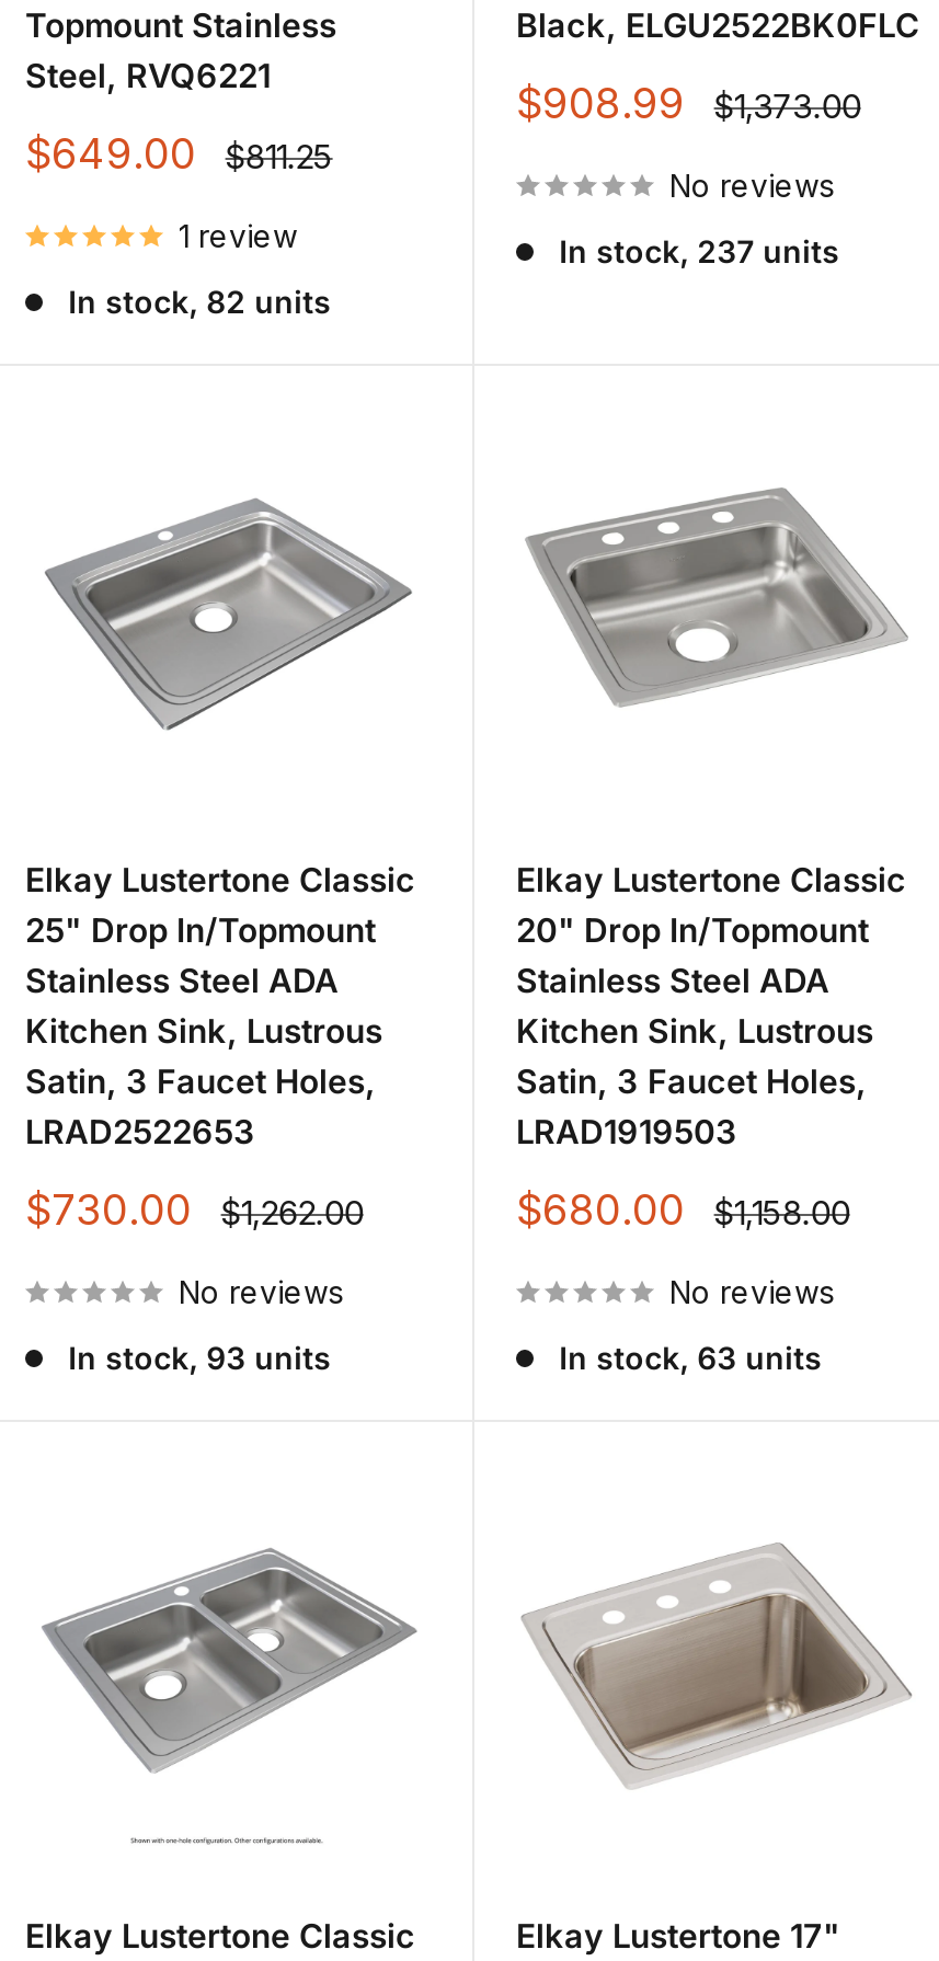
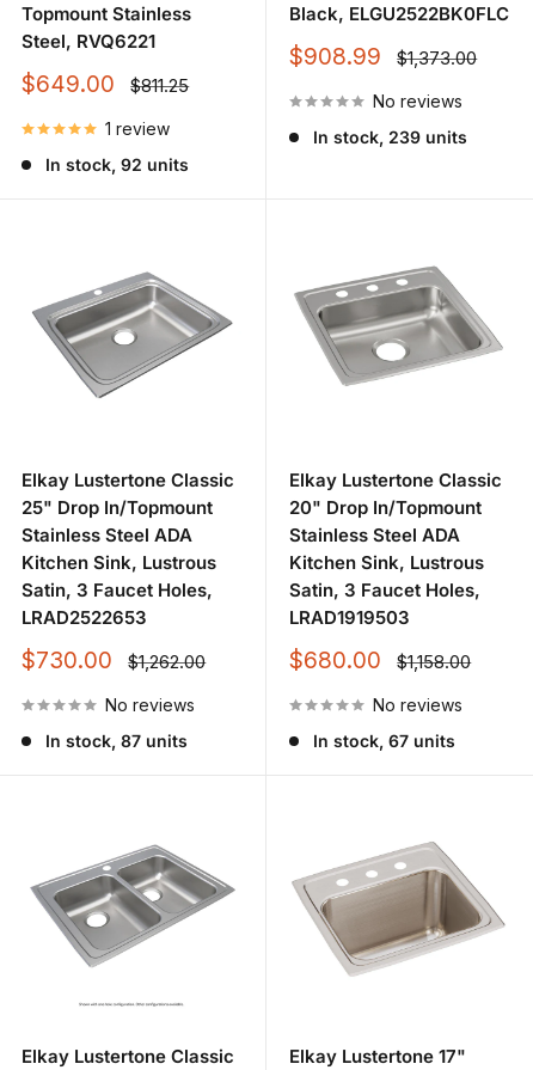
- In stock, 237 units
+ In stock, 239 units

- In stock, 82 units
+ In stock, 92 units

- In stock, 93 units
+ In stock, 87 units

- In stock, 63 units
+ In stock, 67 units
